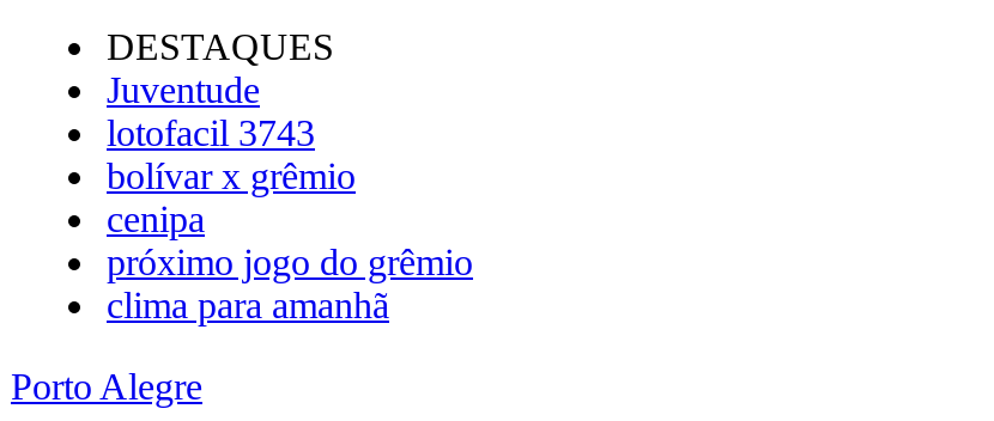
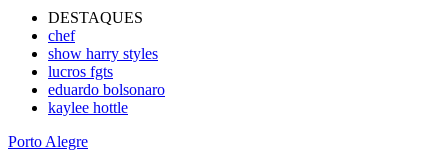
- Juventude
- lotofacil 3743
- bolívar x grêmio
- cenipa
- próximo jogo do grêmio
- clima para amanhã
+ chef
+ show harry styles
+ lucros fgts
+ eduardo bolsonaro
+ kaylee hottle
